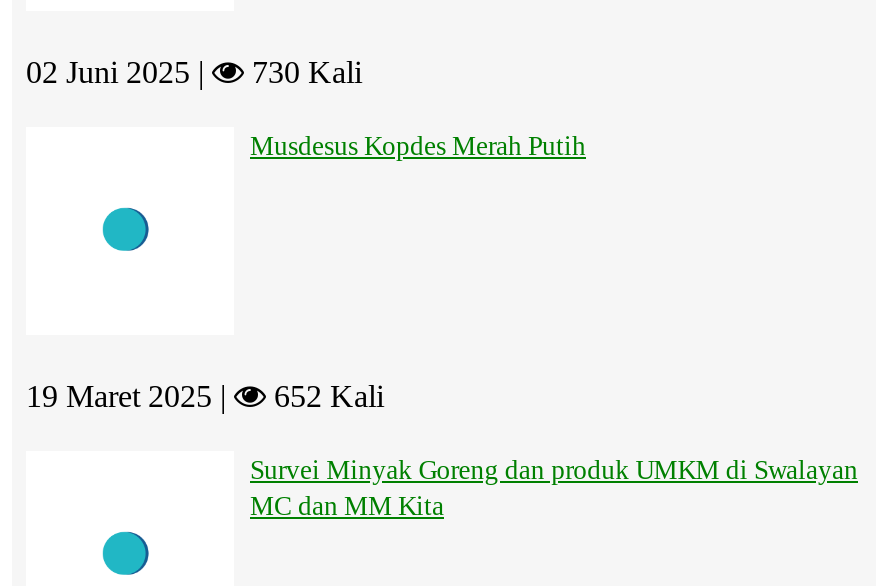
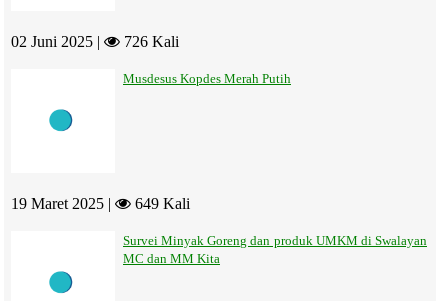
- 730 Kali
+ 726 Kali

- 652 Kali
+ 649 Kali
